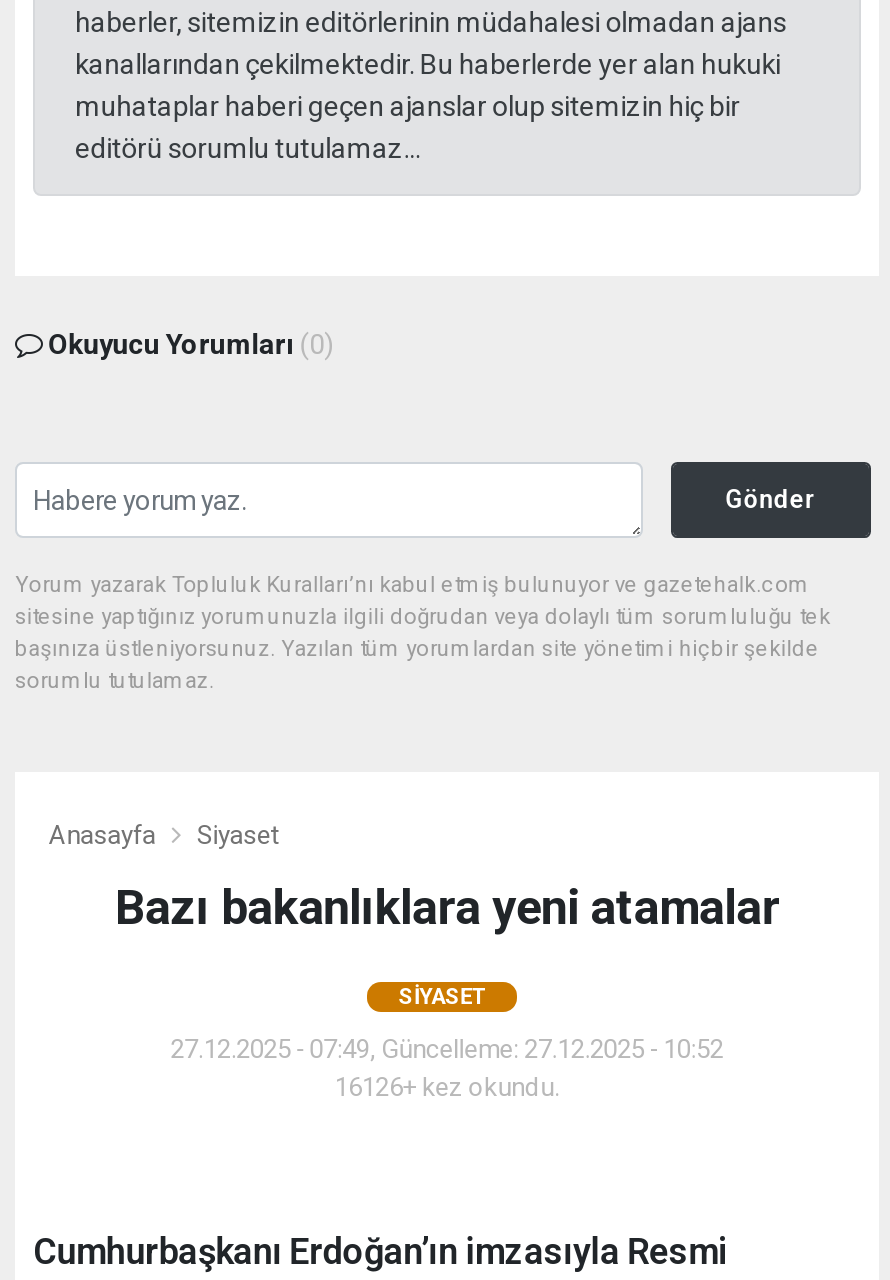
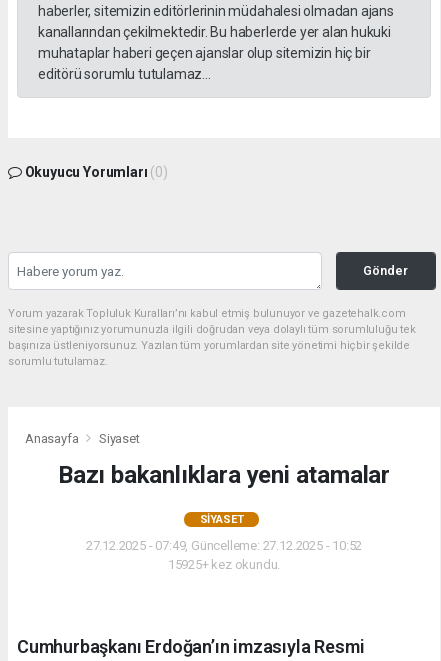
- 16126+ kez okundu.
+ 15925+ kez okundu.
